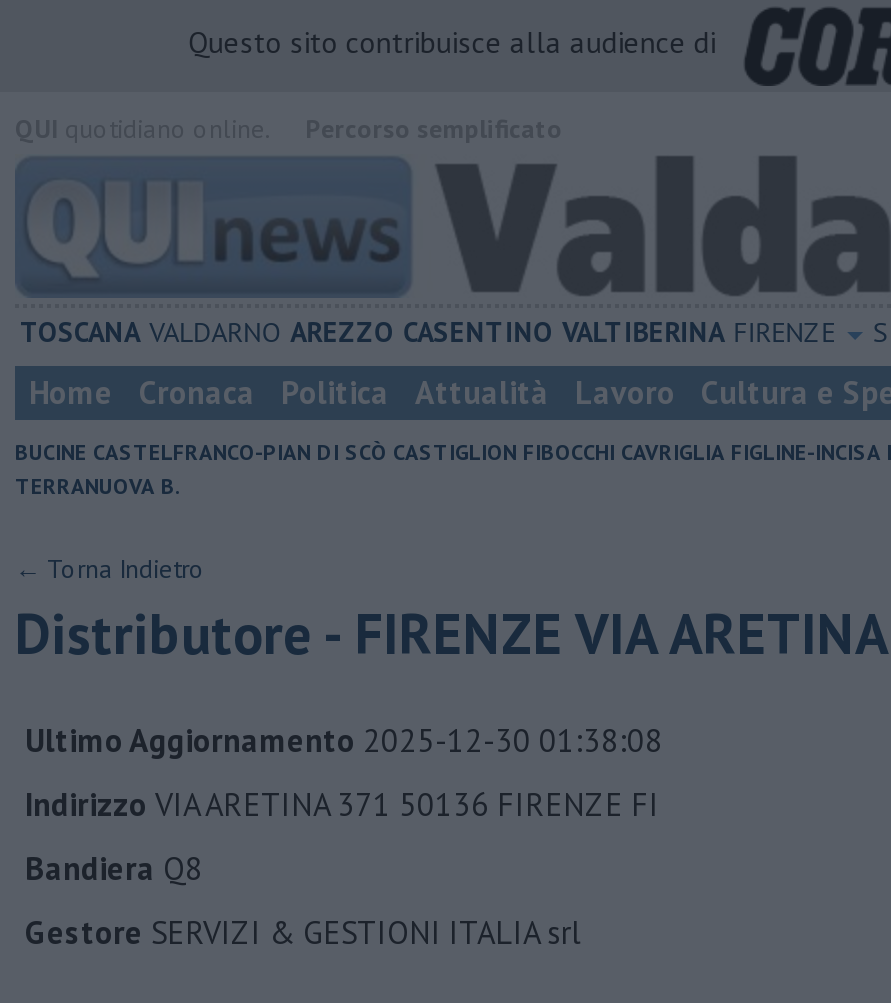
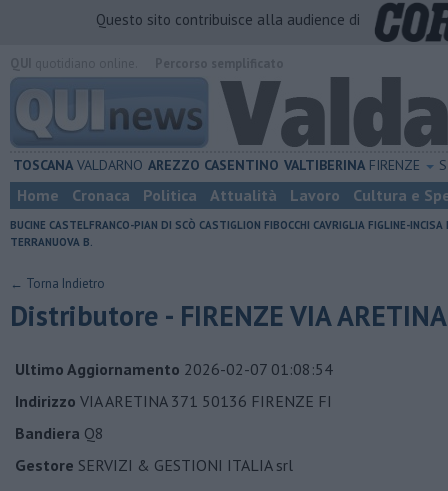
- Ultimo Aggiornamento 2025-12-30 01:38:08
+ Ultimo Aggiornamento 2026-02-07 01:08:54
